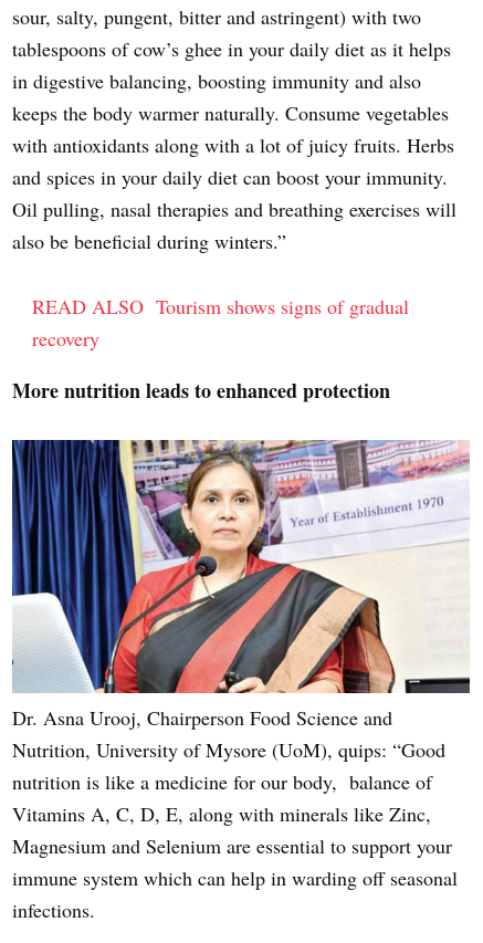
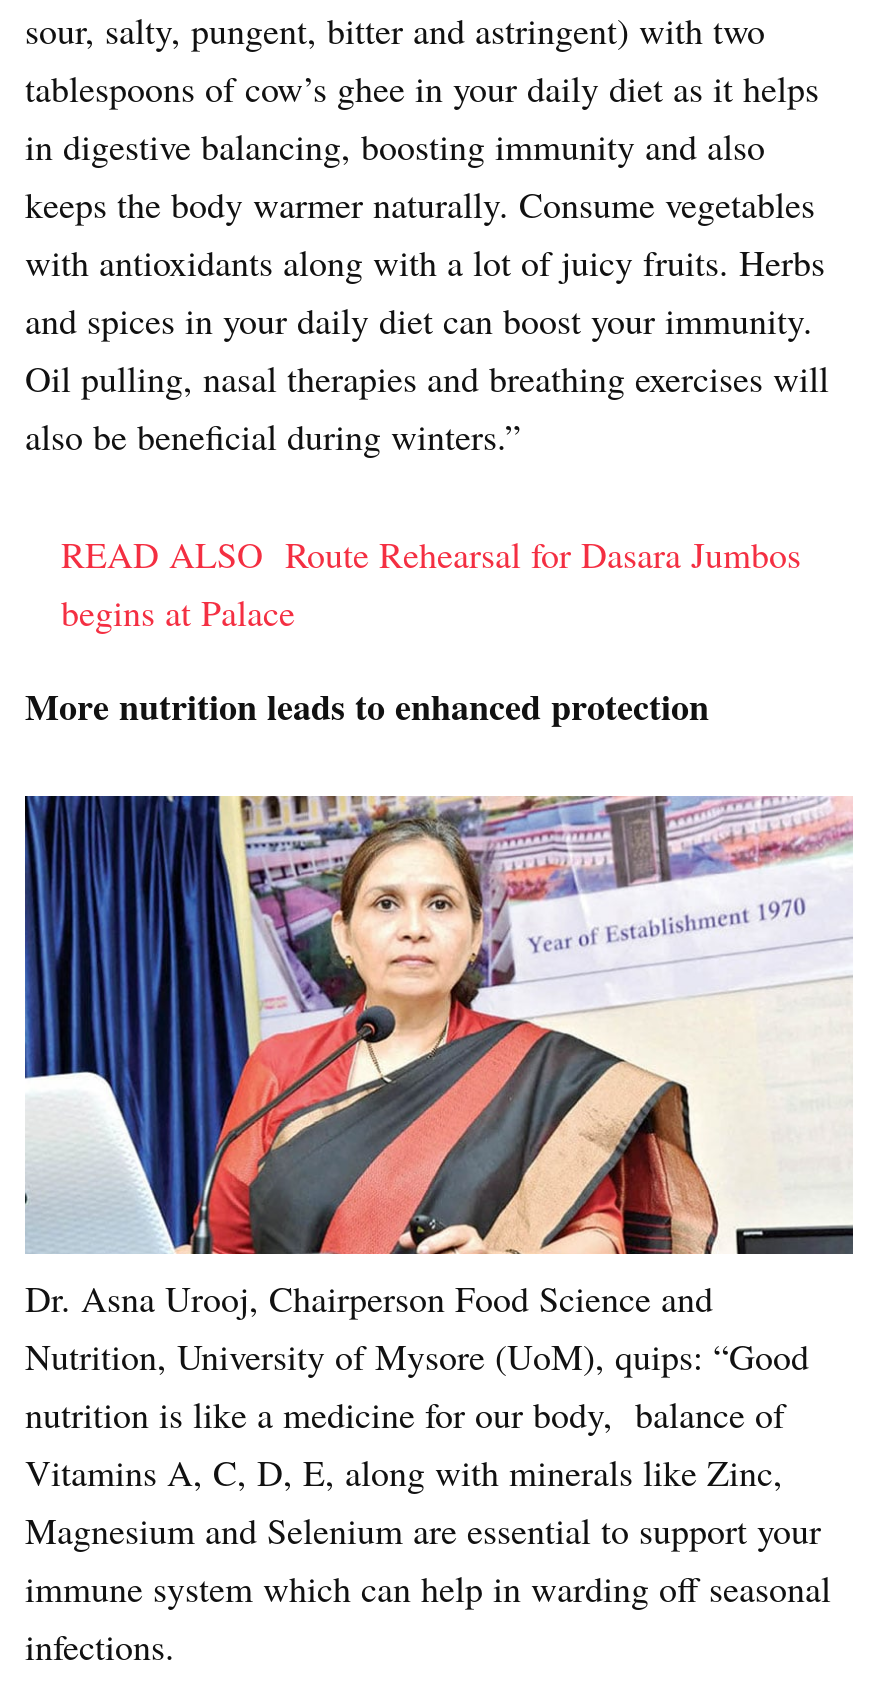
- READ ALSO Tourism shows signs of gradual
- recovery
+ READ ALSO Route Rehearsal for Dasara Jumbos
+ begins at Palace
